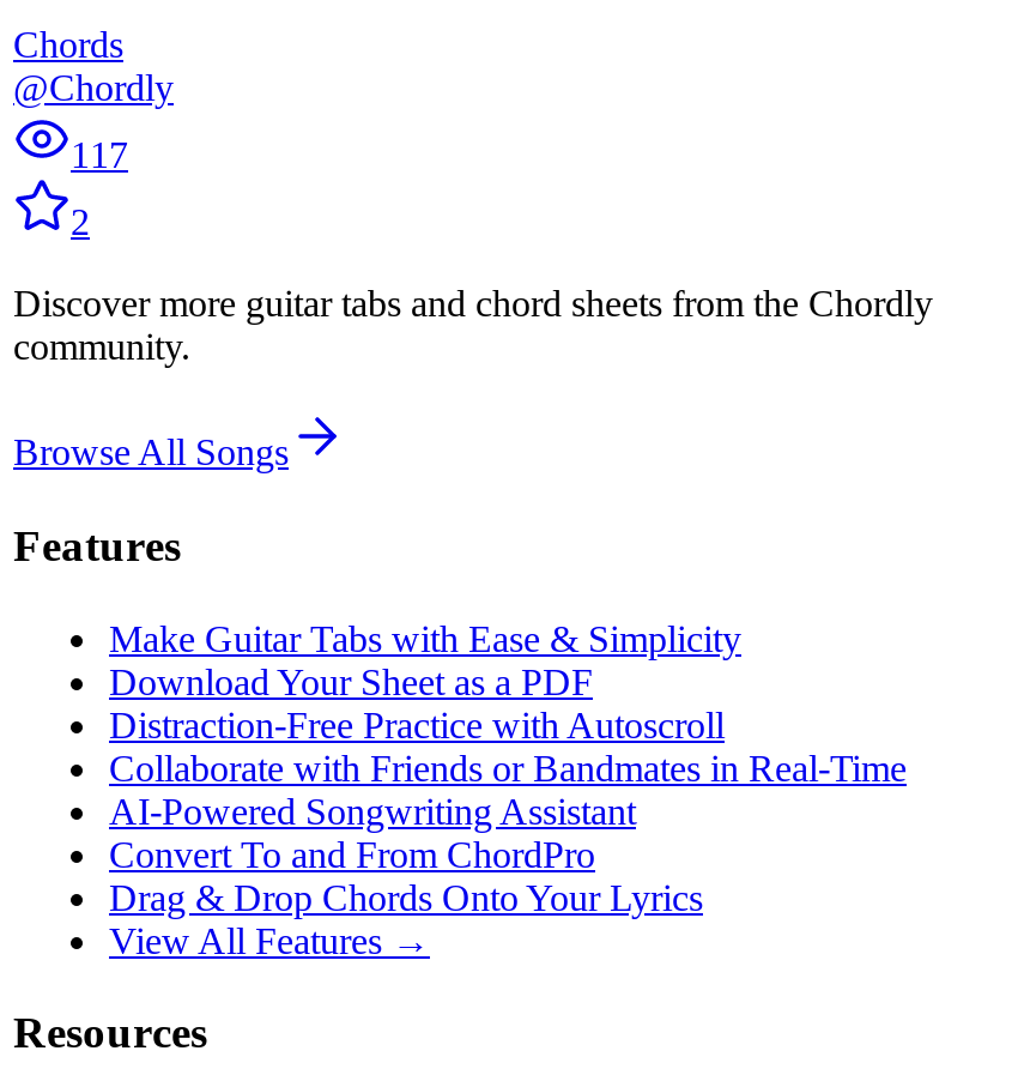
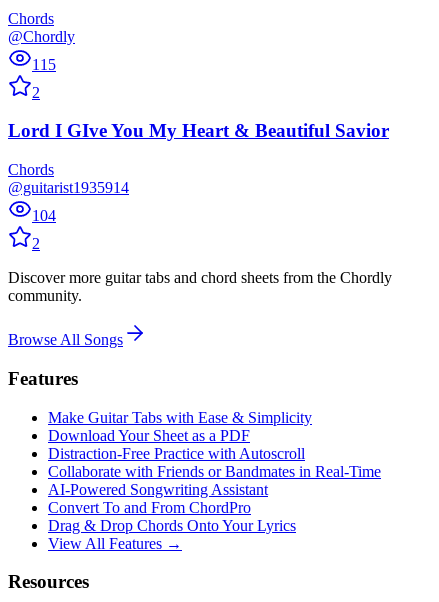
- 117
+ 115
+ 2
+ Lord I GIve You My Heart & Beautiful Savior
+ Chords
+ @guitarist1935914
+ 104
